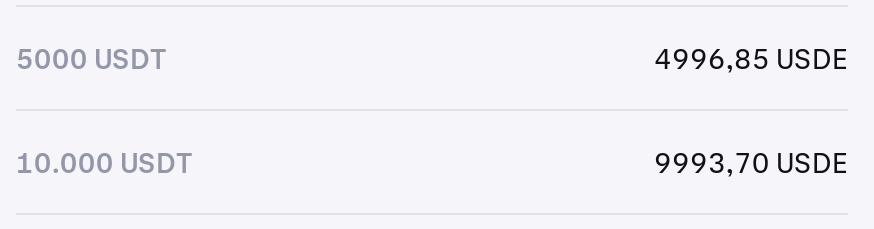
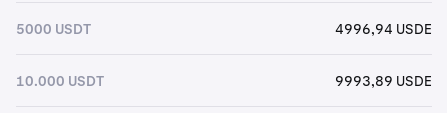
- 4996,85 USDE
+ 4996,94 USDE

- 9993,70 USDE
+ 9993,89 USDE
